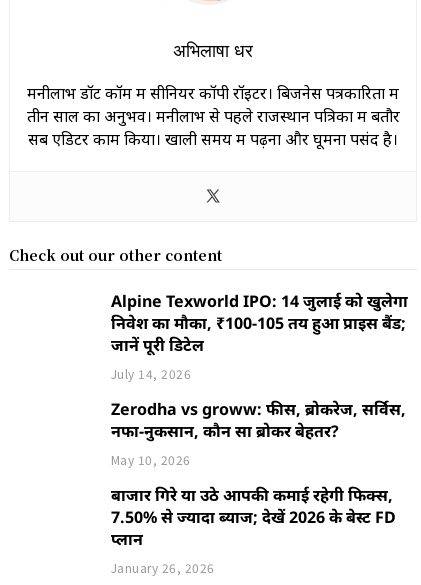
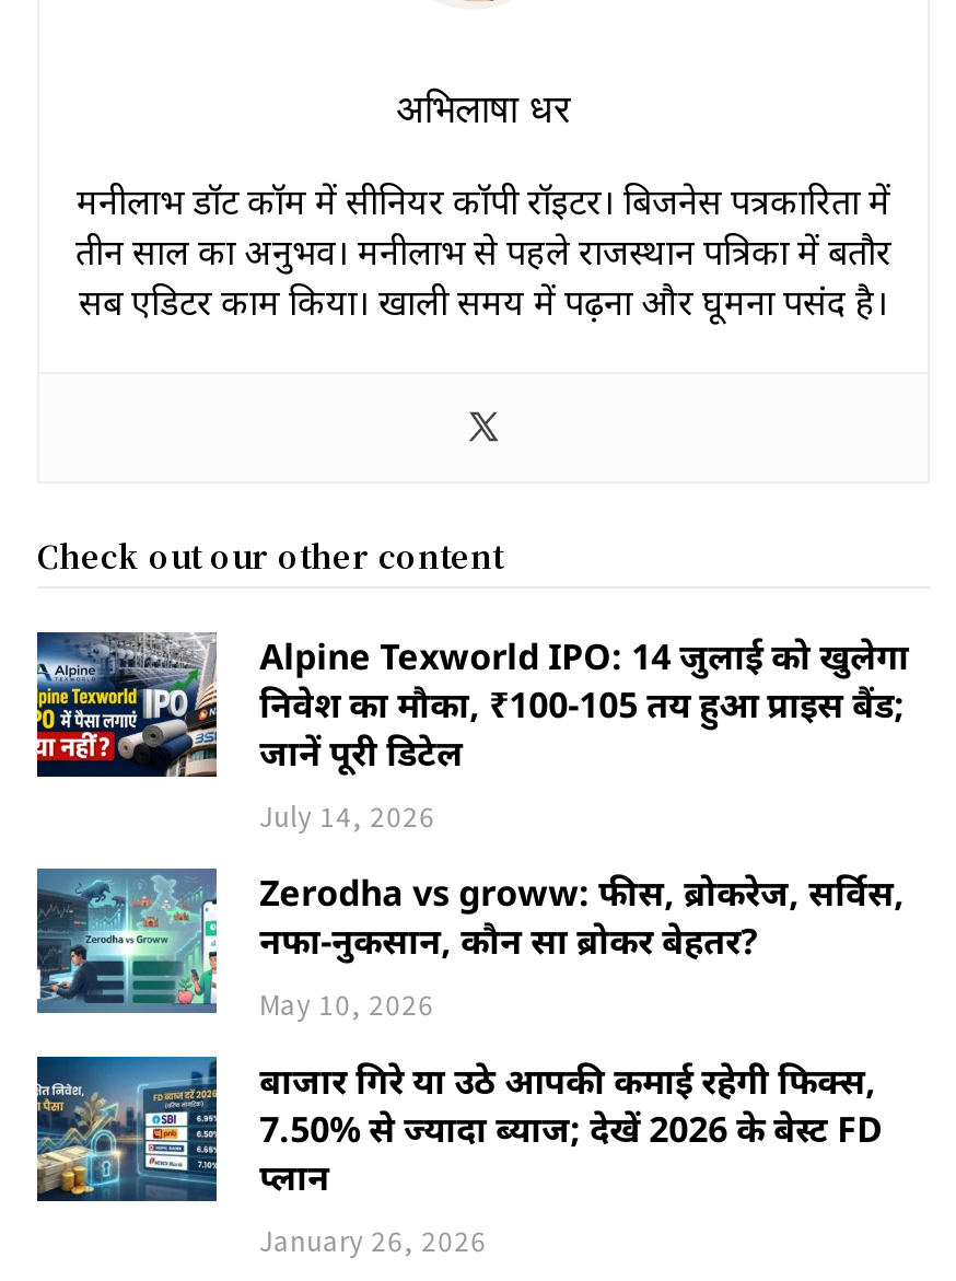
+ [image]

+ [image]

+ [image]
